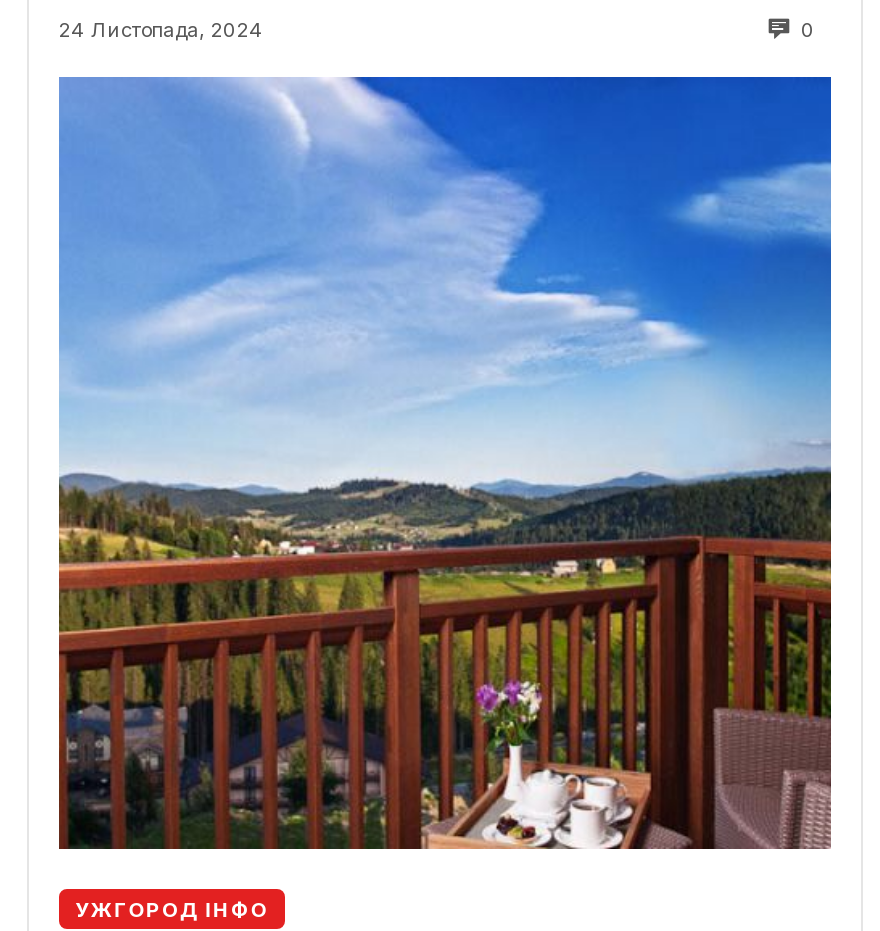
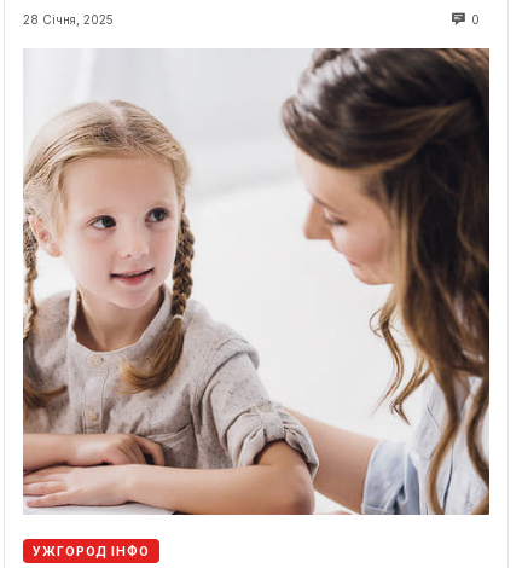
- 24 Листопада, 2024
+ 28 Січня, 2025

- [image]
+ [image]
